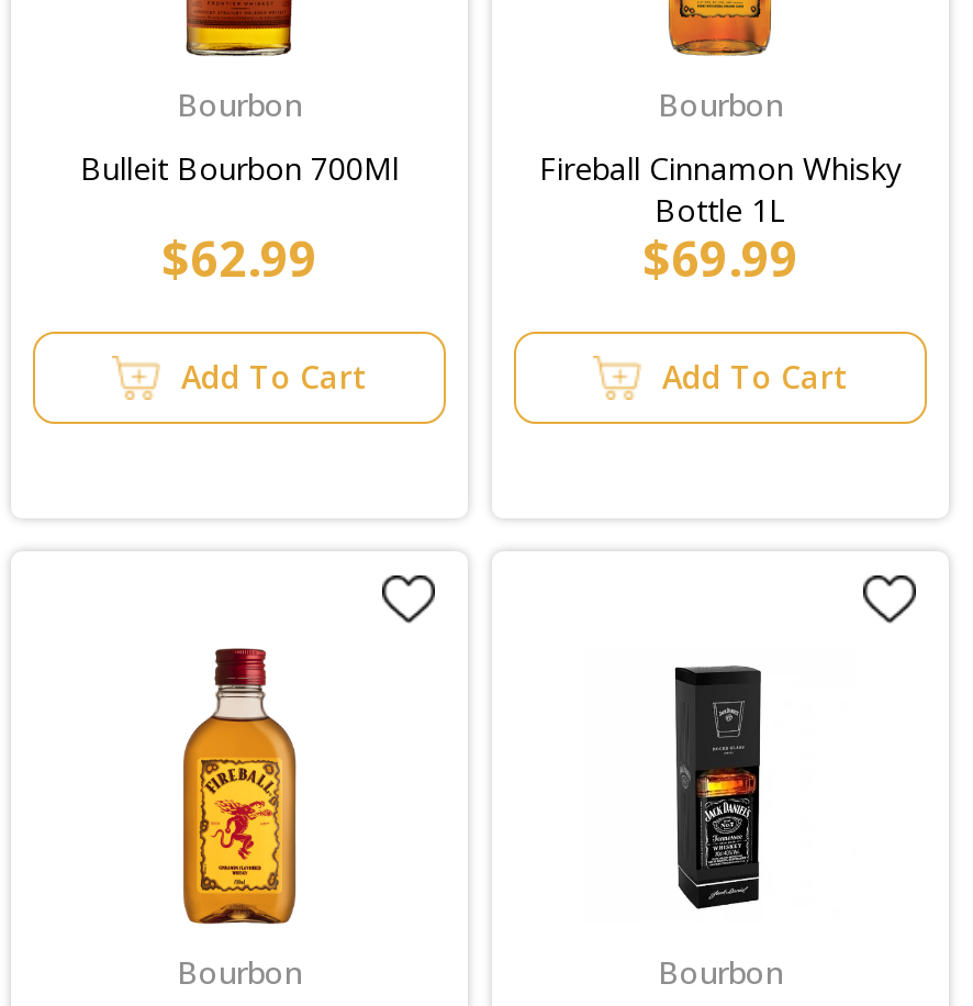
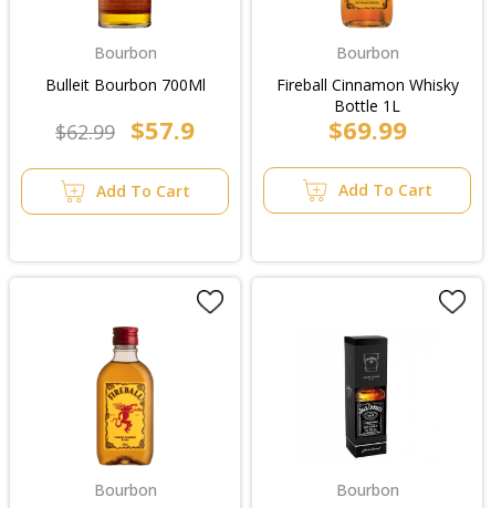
- $62.99
+ $62.99 $57.9
